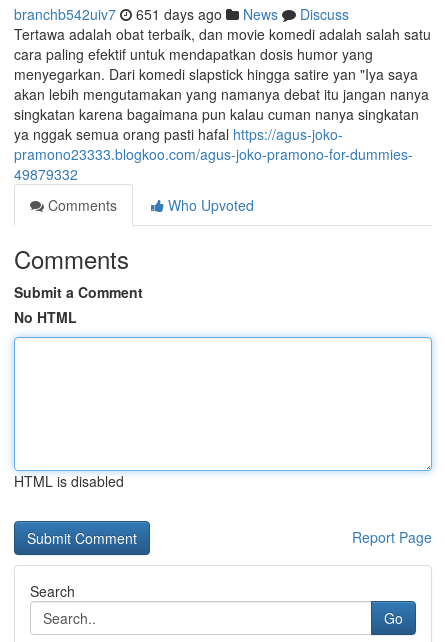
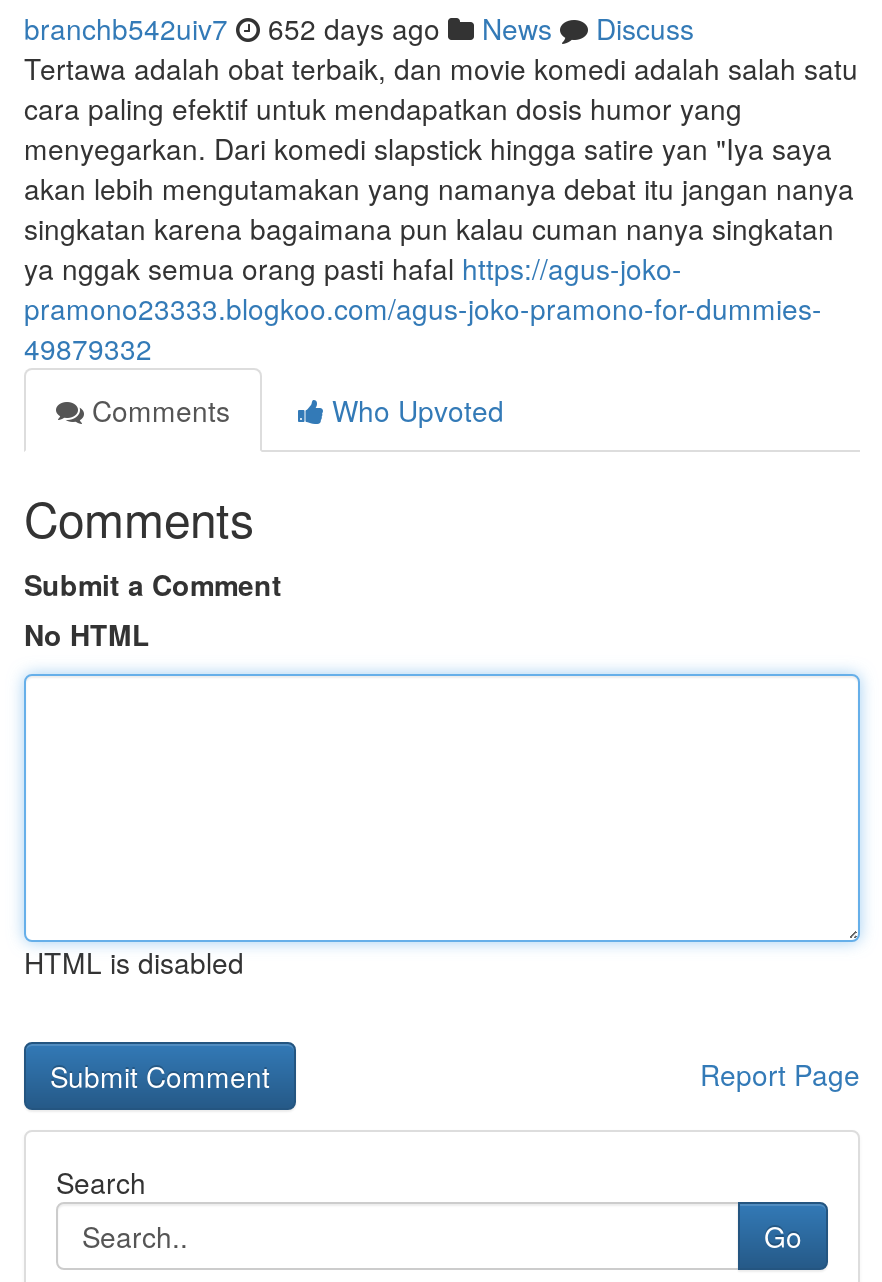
- branchb542uiv7 651 days ago News Discuss
+ branchb542uiv7 652 days ago News Discuss
